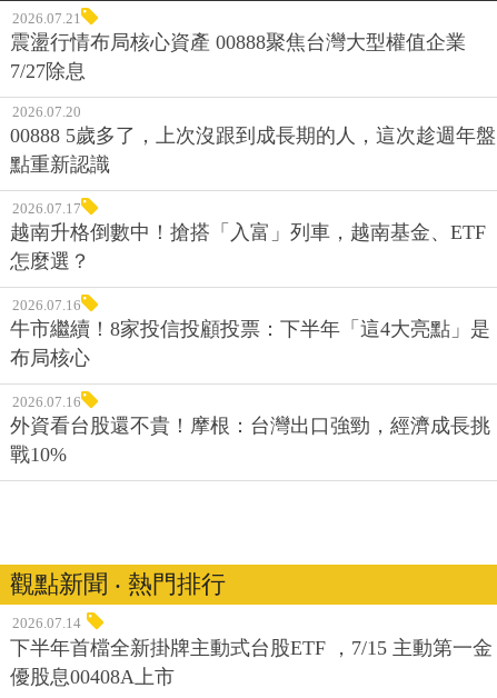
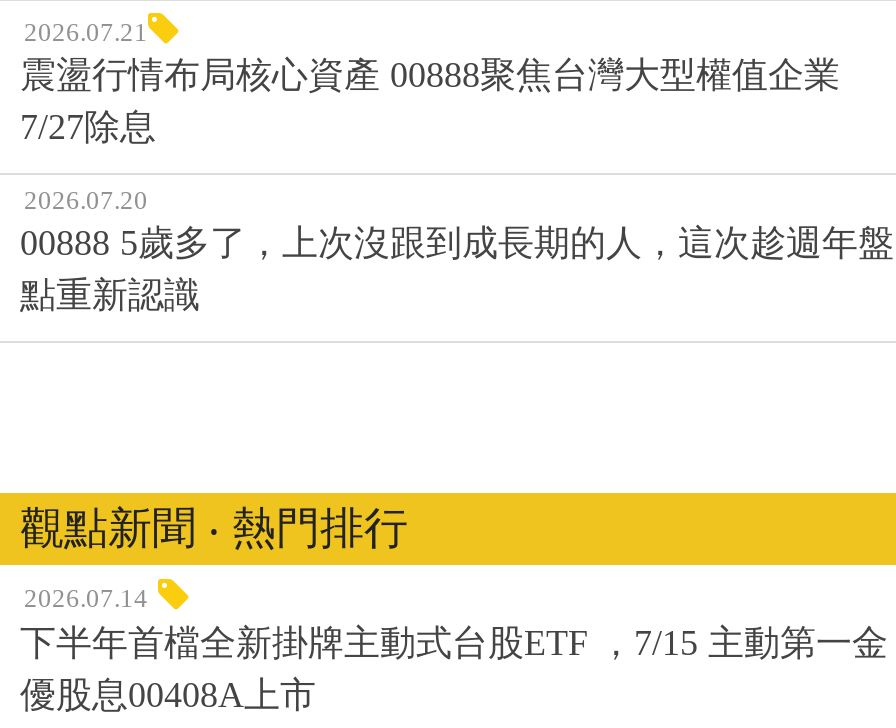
- 2026.07.17
- 越南升格倒數中！搶搭「入富」列車，越南基金、ETF
- 怎麼選？
- 2026.07.16
- 牛市繼續！8家投信投顧投票：下半年「這4大亮點」是
- 布局核心
- 2026.07.16
- 外資看台股還不貴！摩根：台灣出口強勁，經濟成長挑
- 戰10%
